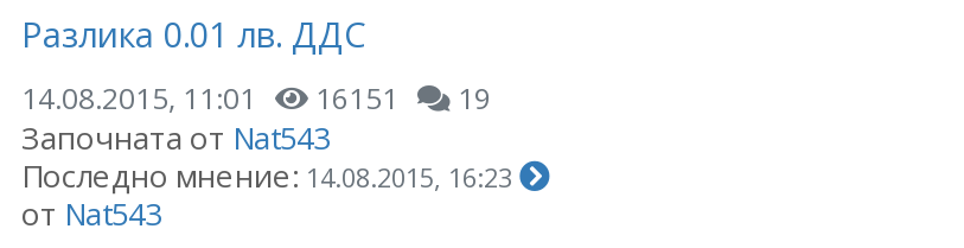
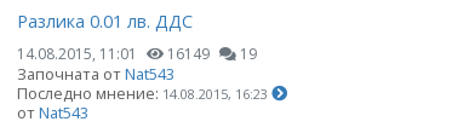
- 14.08.2015, 11:01 16151 19
+ 14.08.2015, 11:01 16149 19
